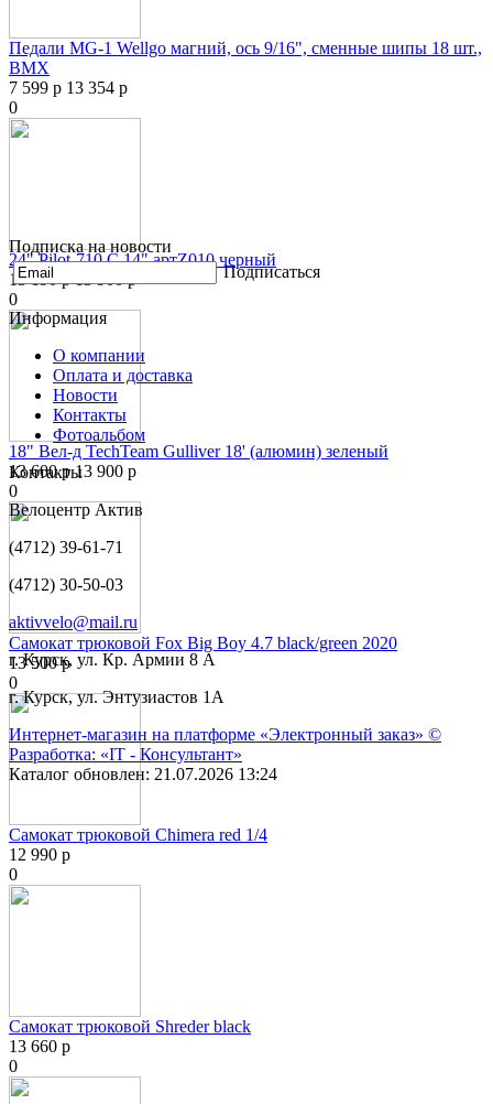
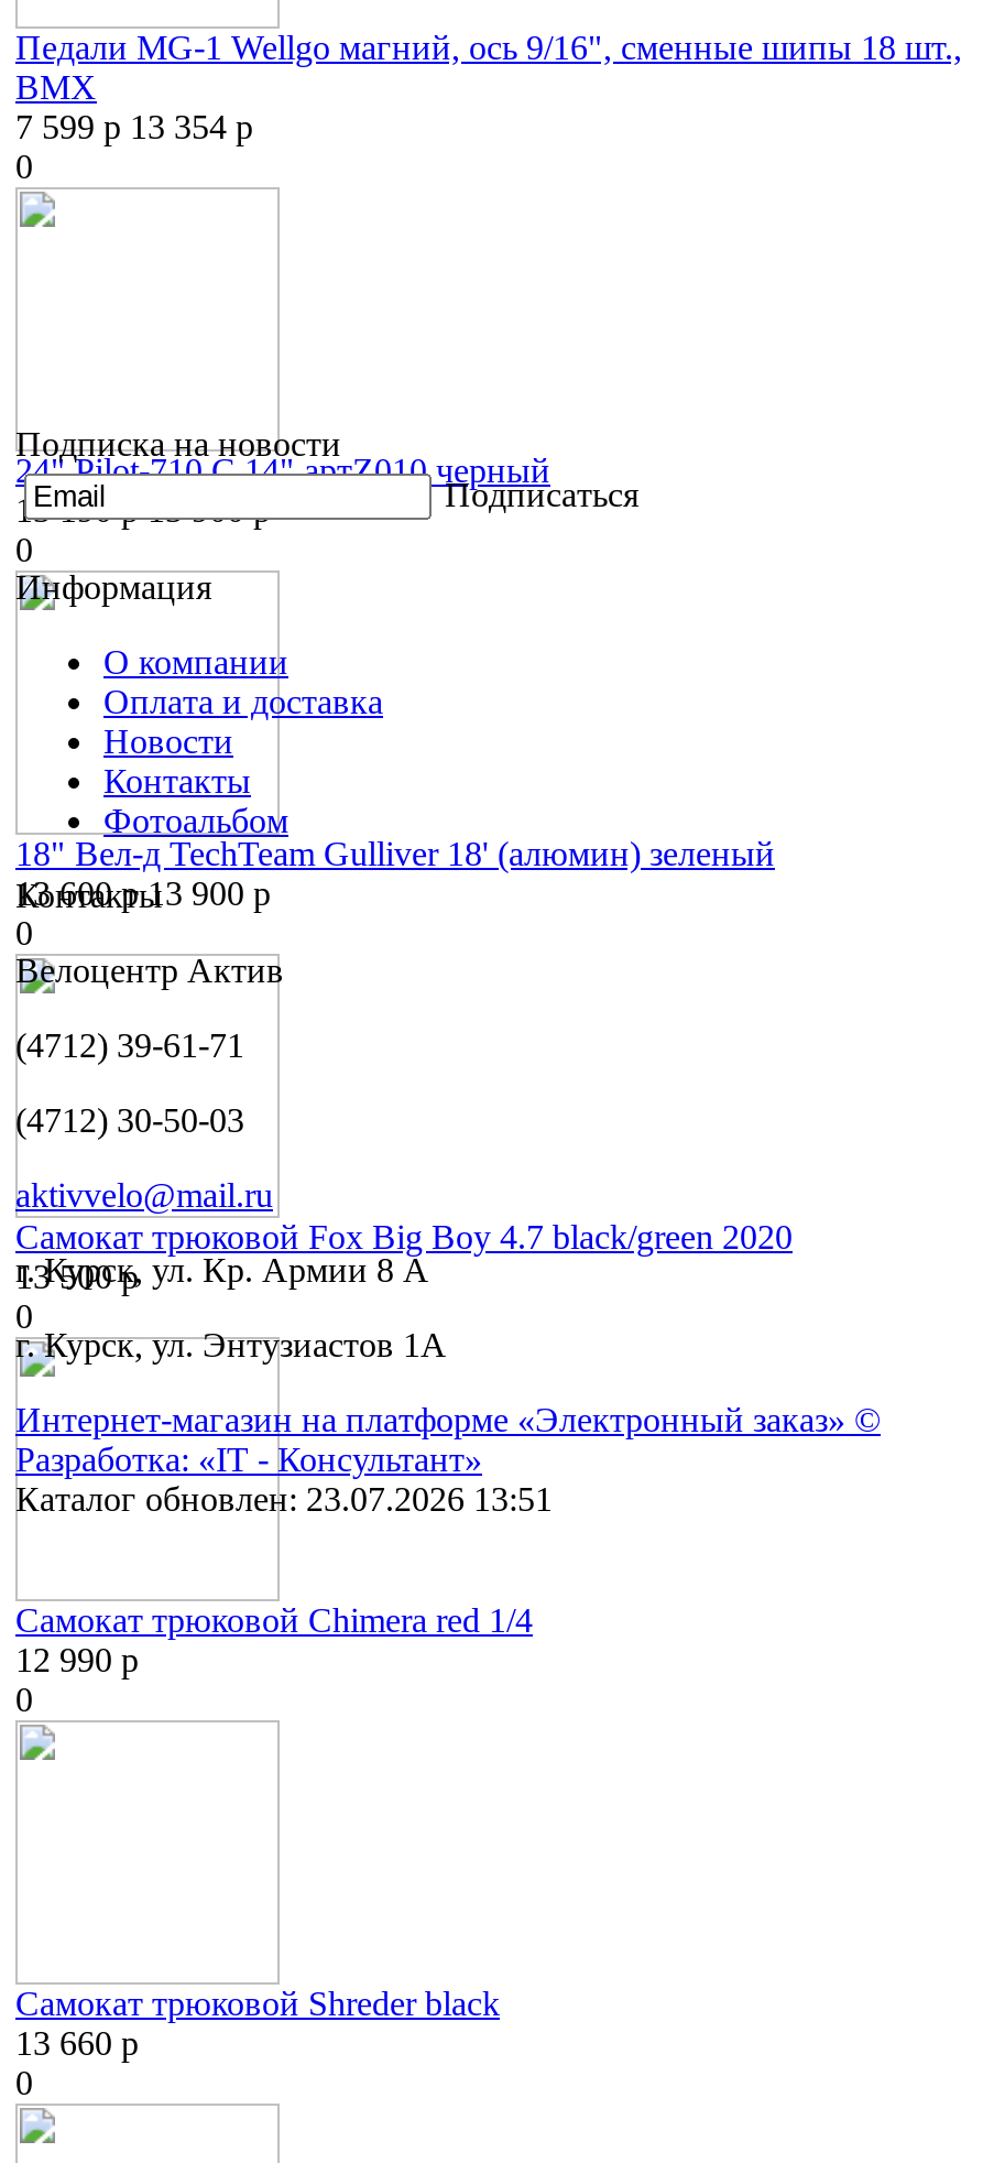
- Каталог обновлен: 21.07.2026 13:24
+ Каталог обновлен: 23.07.2026 13:51
